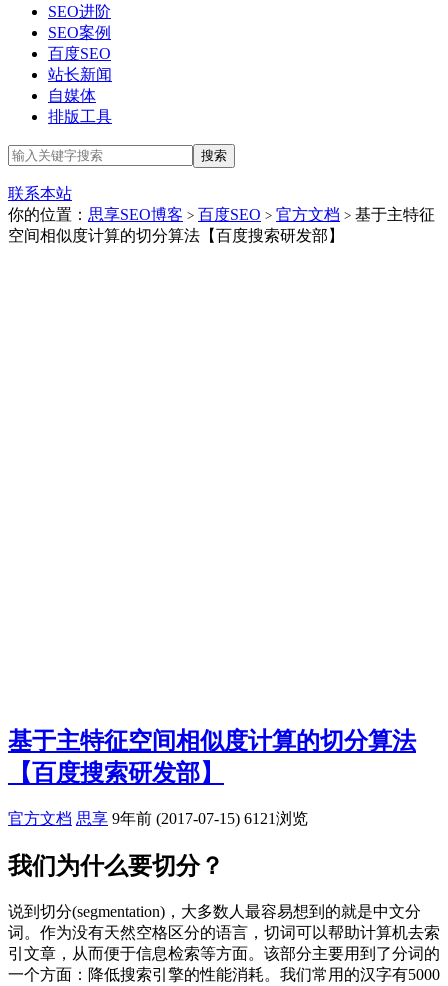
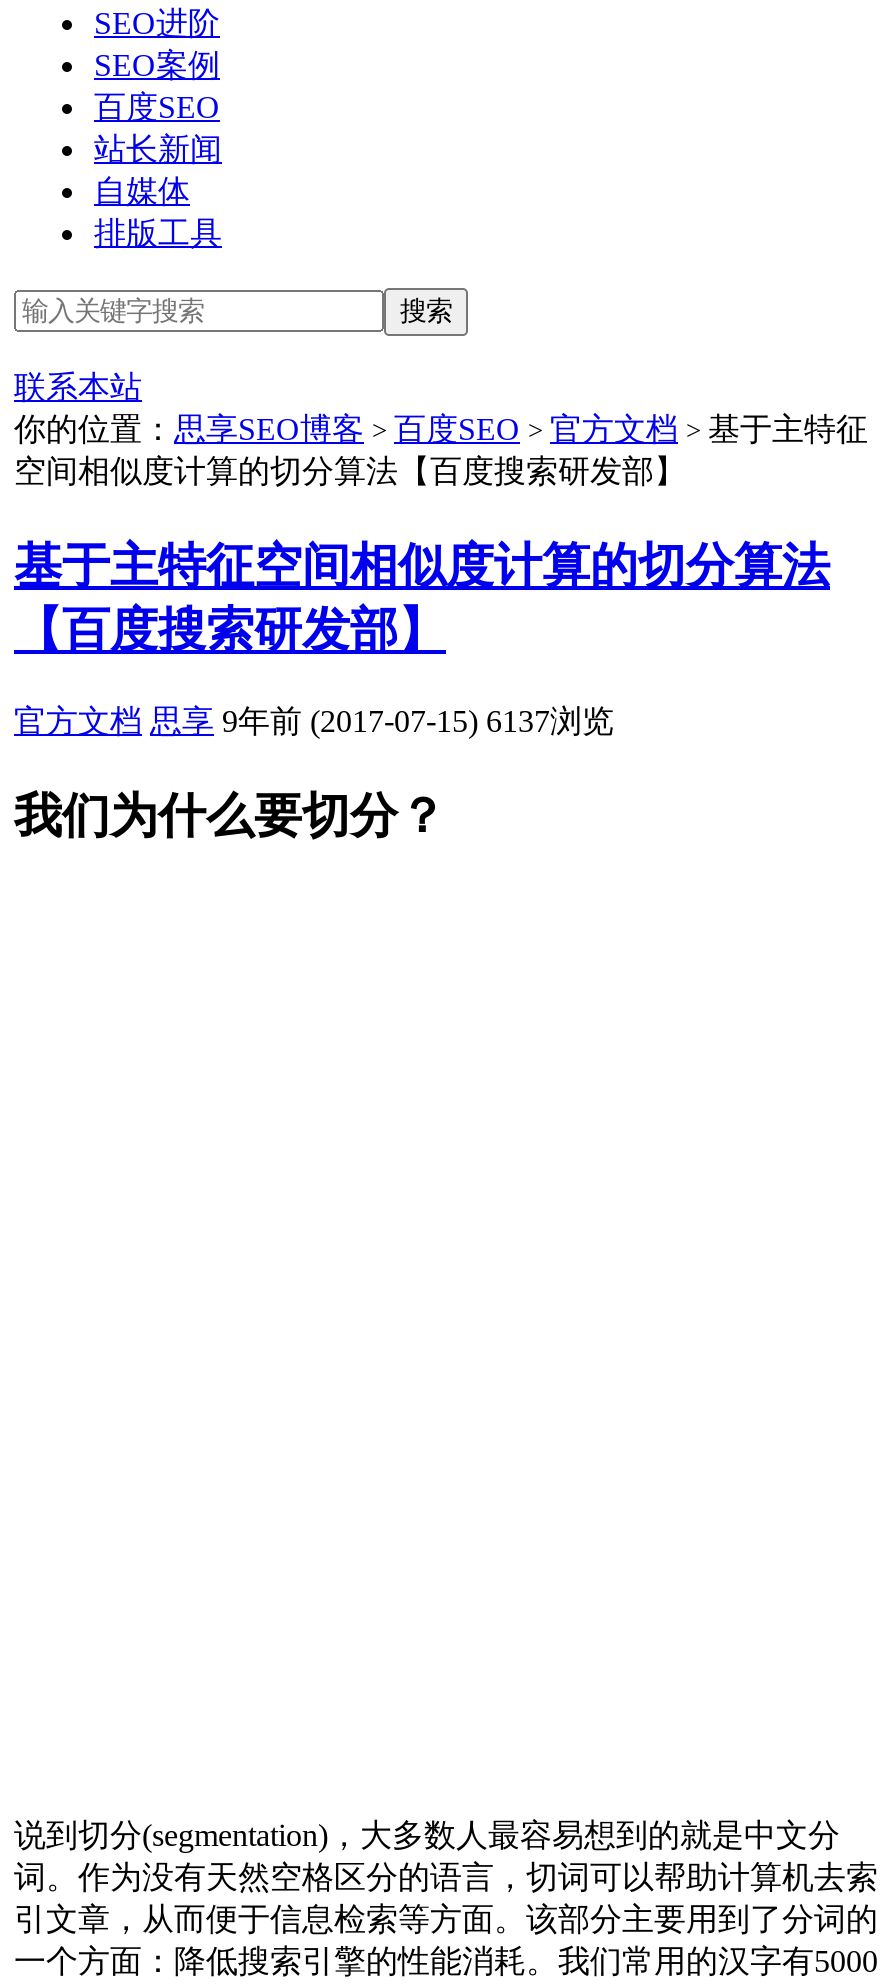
moved up: 基于主特征空间相似度计算的切分算法 | 【百度搜索研发部】

- 官方文档 思享 9年前 (2017-07-15) 6121浏览
+ 官方文档 思享 9年前 (2017-07-15) 6137浏览

moved up: 我们为什么要切分？
